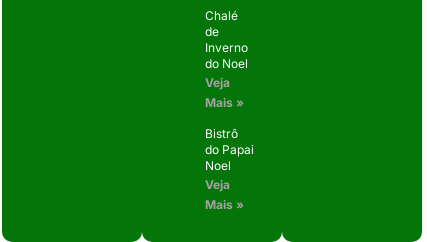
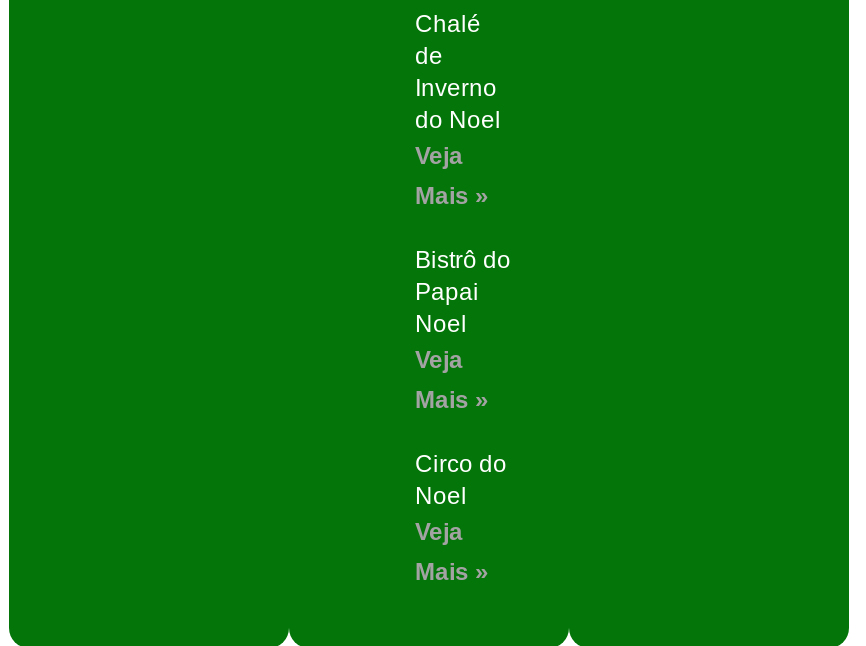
- Bistrô
- do Papai
+ Bistrô do
+ Papai
+ Noel
+ Veja
+ Mais »
+ Circo do
